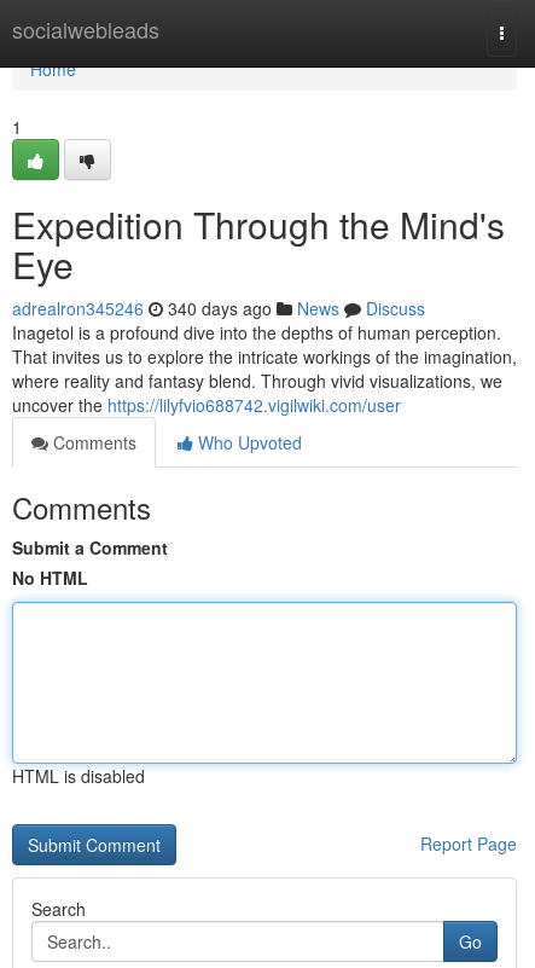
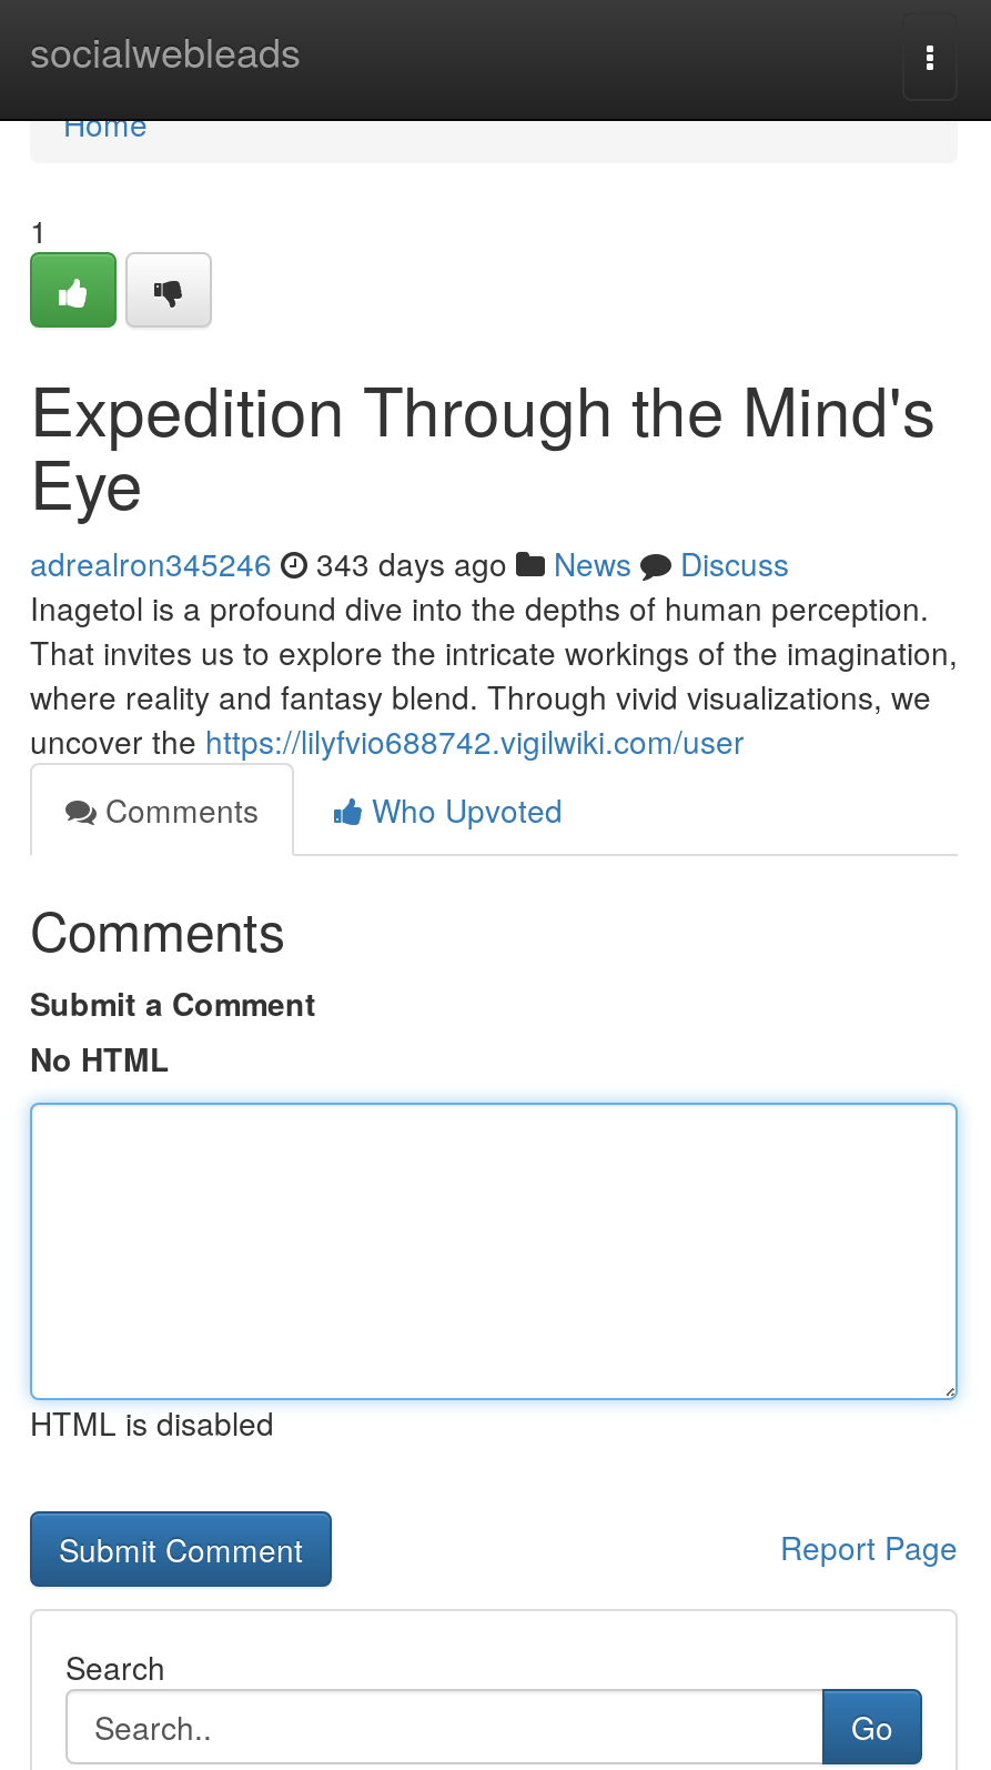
- adrealron345246 340 days ago News Discuss
+ adrealron345246 343 days ago News Discuss
